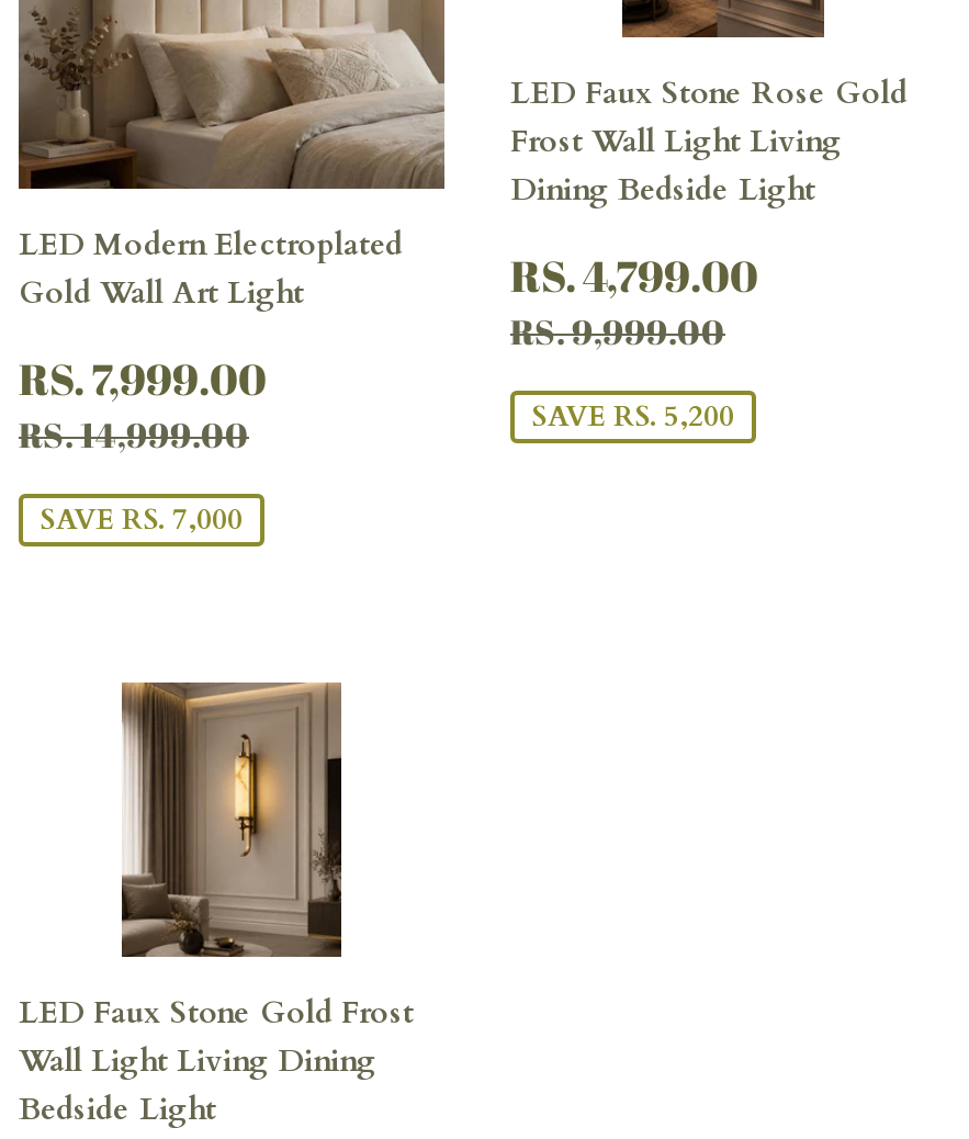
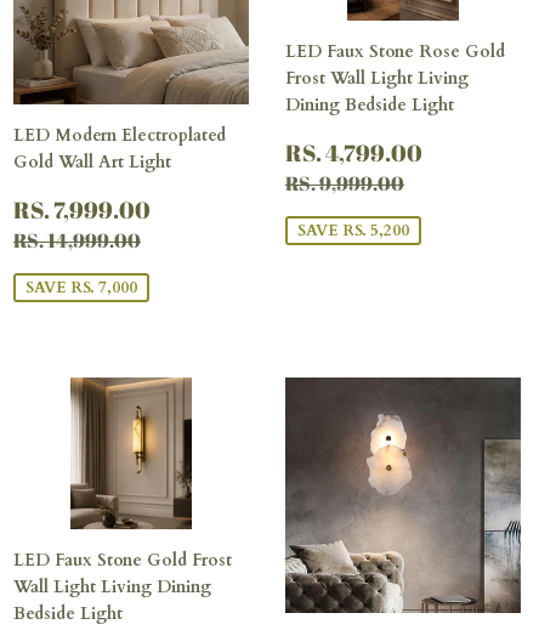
+ [image]
